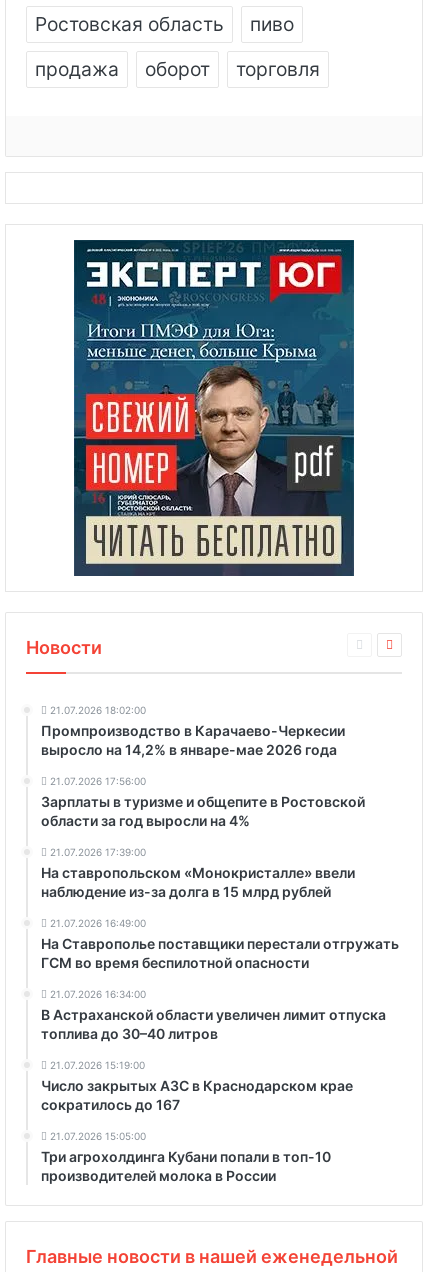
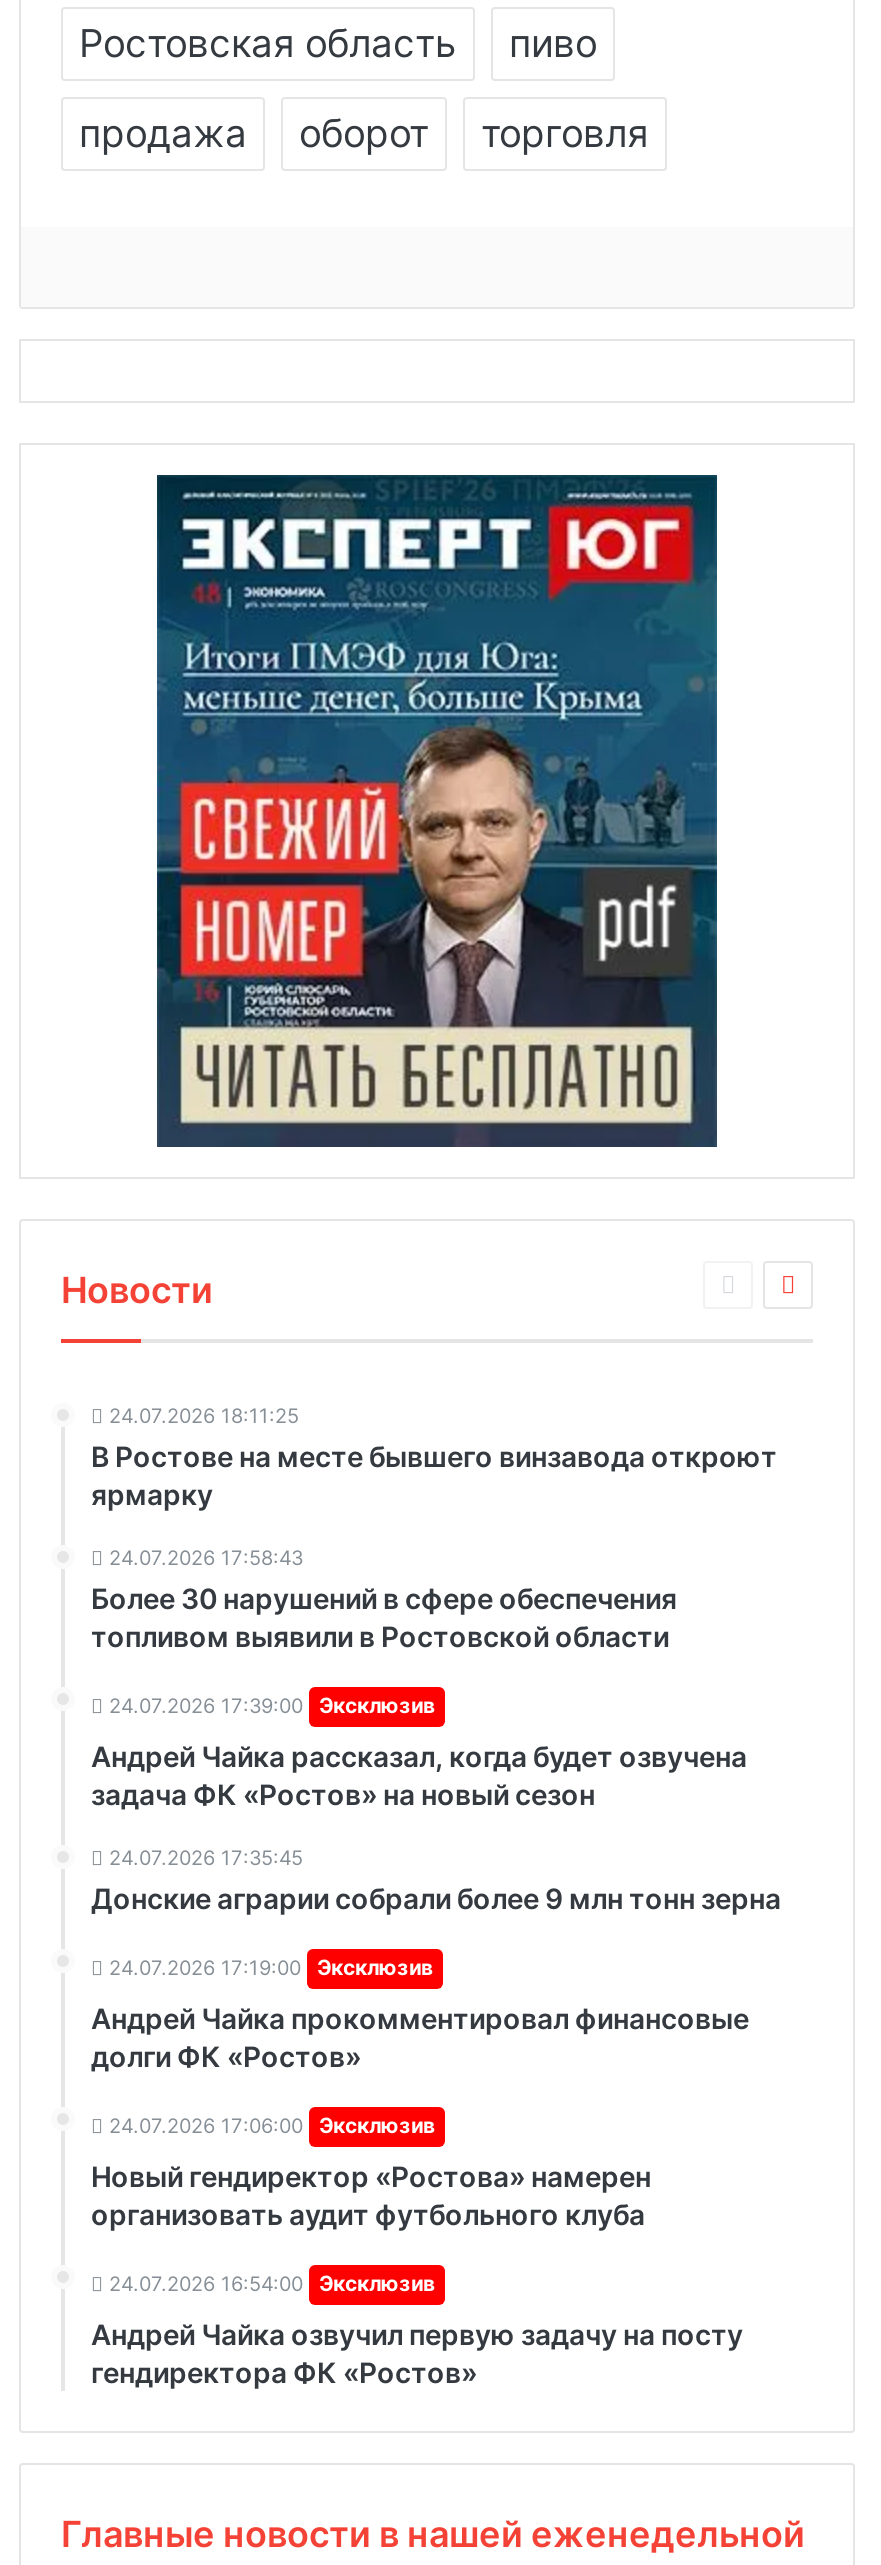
- 21.07.2026 18:02:00
- Промпроизводство в Карачаево-Черкесии
- выросло на 14,2% в январе-мае 2026 года
- 21.07.2026 17:56:00
- Зарплаты в туризме и общепите в Ростовской
- области за год выросли на 4%
- 21.07.2026 17:39:00
- На ставропольском «Монокристалле» ввели
- наблюдение из-за долга в 15 млрд рублей
- 21.07.2026 16:49:00
- На Ставрополье поставщики перестали отгружать
- ГСМ во время беспилотной опасности
- 21.07.2026 16:34:00
- В Астраханской области увеличен лимит отпуска
- топлива до 30–40 литров
- 21.07.2026 15:19:00
- Число закрытых АЗС в Краснодарском крае
- сократилось до 167
- 21.07.2026 15:05:00
- Три агрохолдинга Кубани попали в топ-10
- производителей молока в России
+ 24.07.2026 18:11:25
+ В Ростове на месте бывшего винзавода откроют
+ ярмарку
+ 24.07.2026 17:58:43
+ Более 30 нарушений в сфере обеспечения
+ топливом выявили в Ростовской области
+ 24.07.2026 17:39:00
+ Эксклюзив
+ Андрей Чайка рассказал, когда будет озвучена
+ задача ФК «Ростов» на новый сезон
+ 24.07.2026 17:35:45
+ Донские аграрии собрали более 9 млн тонн зерна
+ 24.07.2026 17:19:00
+ Эксклюзив
+ Андрей Чайка прокомментировал финансовые
+ долги ФК «Ростов»
+ 24.07.2026 17:06:00
+ Эксклюзив
+ Новый гендиректор «Ростова» намерен
+ организовать аудит футбольного клуба
+ 24.07.2026 16:54:00
+ Эксклюзив
+ Андрей Чайка озвучил первую задачу на посту
+ гендиректора ФК «Ростов»
